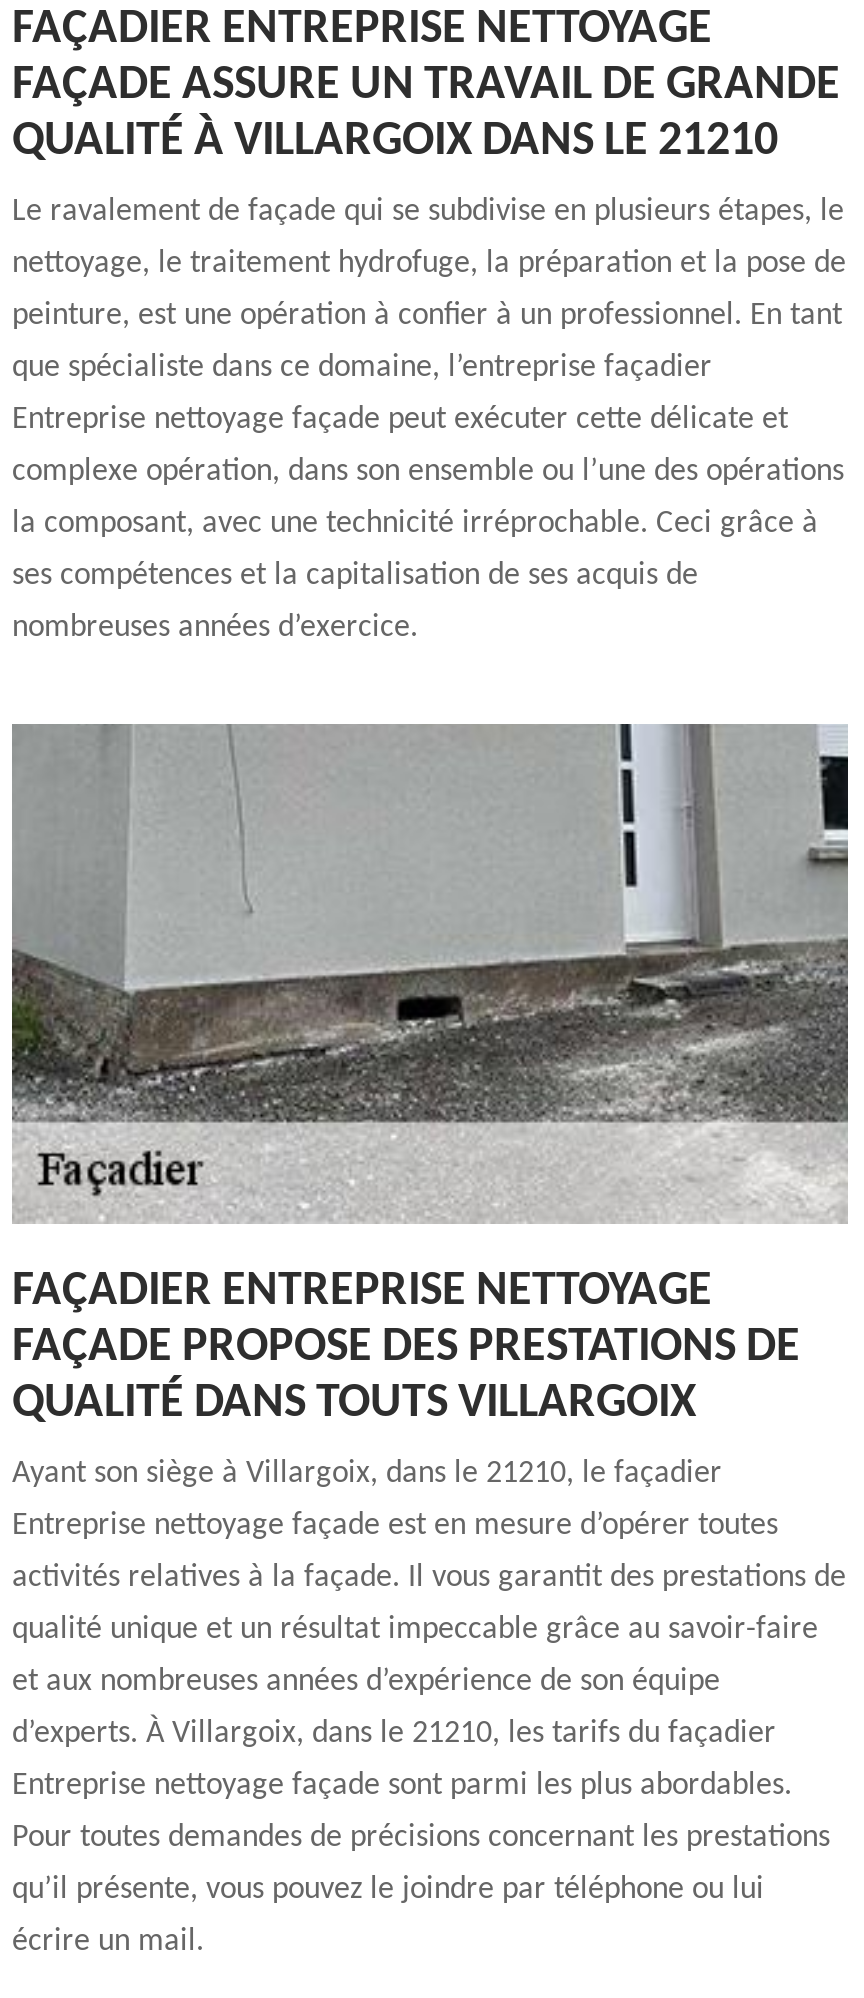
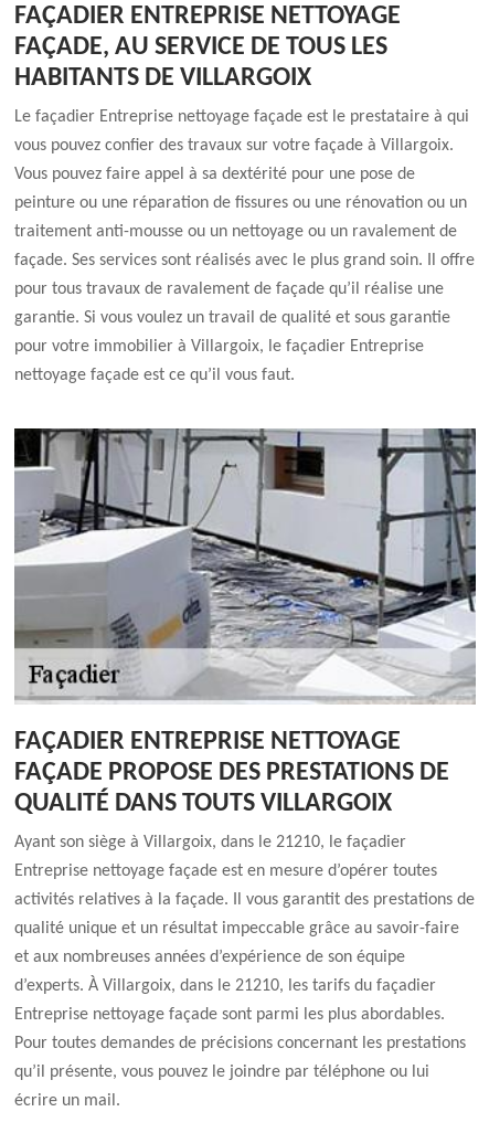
- FAÇADE ASSURE UN TRAVAIL DE GRANDE
- QUALITÉ À VILLARGOIX DANS LE 21210
- Le ravalement de façade qui se subdivise en plusieurs étapes, le
- nettoyage, le traitement hydrofuge, la préparation et la pose de
- peinture, est une opération à confier à un professionnel. En tant
- que spécialiste dans ce domaine, l’entreprise façadier
- Entreprise nettoyage façade peut exécuter cette délicate et
- complexe opération, dans son ensemble ou l’une des opérations
- la composant, avec une technicité irréprochable. Ceci grâce à
- ses compétences et la capitalisation de ses acquis de
- nombreuses années d’exercice.
+ FAÇADE, AU SERVICE DE TOUS LES
+ HABITANTS DE VILLARGOIX
+ Le façadier Entreprise nettoyage façade est le prestataire à qui
+ vous pouvez confier des travaux sur votre façade à Villargoix.
+ Vous pouvez faire appel à sa dextérité pour une pose de
+ peinture ou une réparation de fissures ou une rénovation ou un
+ traitement anti-mousse ou un nettoyage ou un ravalement de
+ façade. Ses services sont réalisés avec le plus grand soin. Il offre
+ pour tous travaux de ravalement de façade qu’il réalise une
+ garantie. Si vous voulez un travail de qualité et sous garantie
+ pour votre immobilier à Villargoix, le façadier Entreprise
+ nettoyage façade est ce qu’il vous faut.

- [image]
+ [image]
